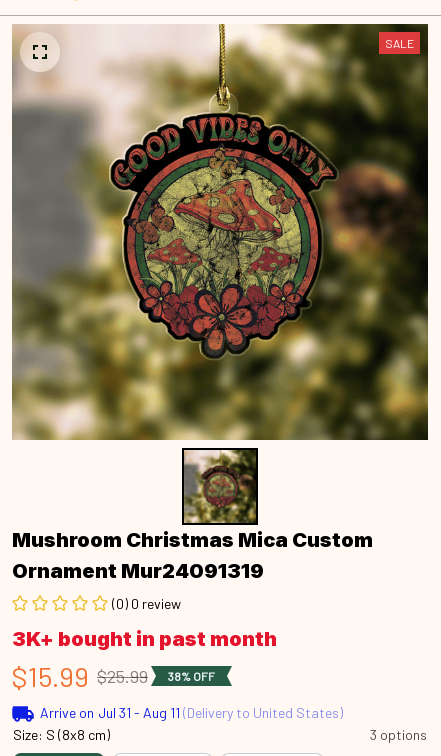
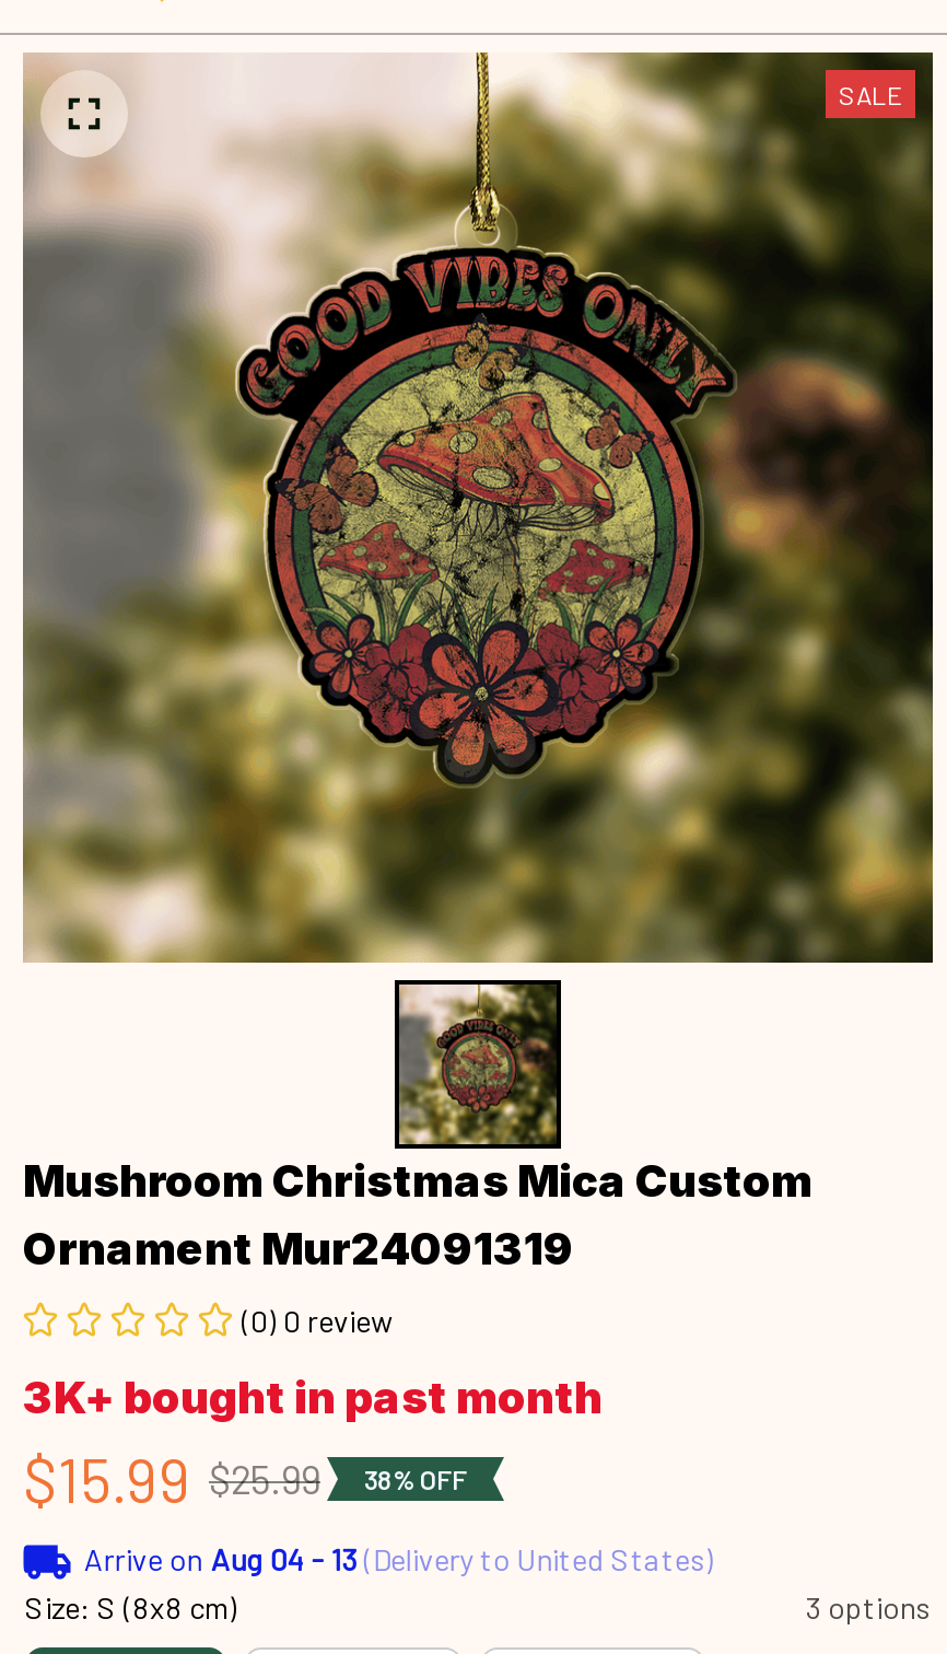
- Arrive on Jul 31 - Aug 11 (Delivery to United States)
+ Arrive on Aug 04 - 13 (Delivery to United States)
